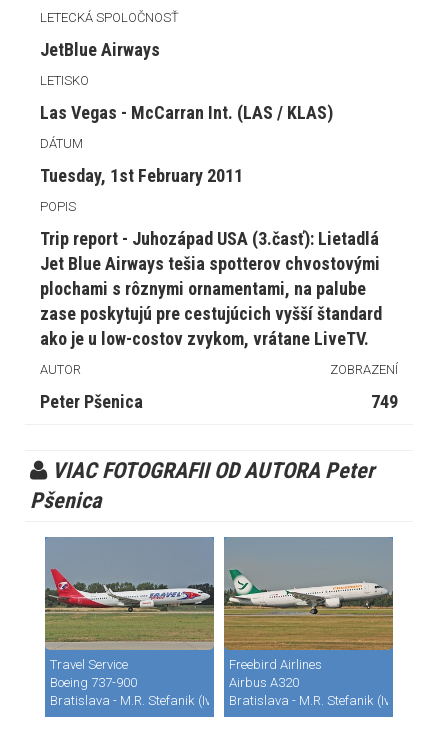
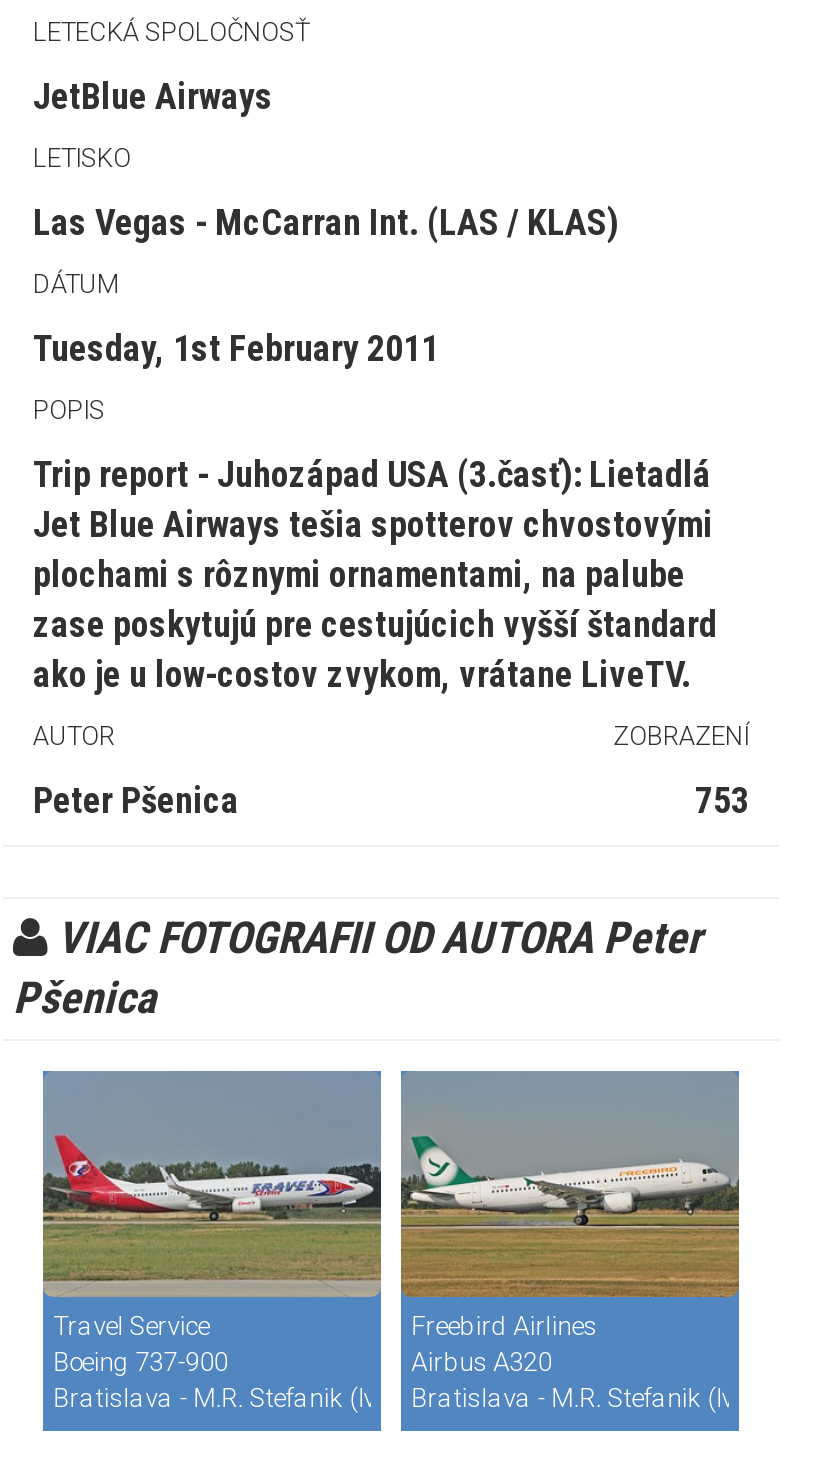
- 749
+ 753
